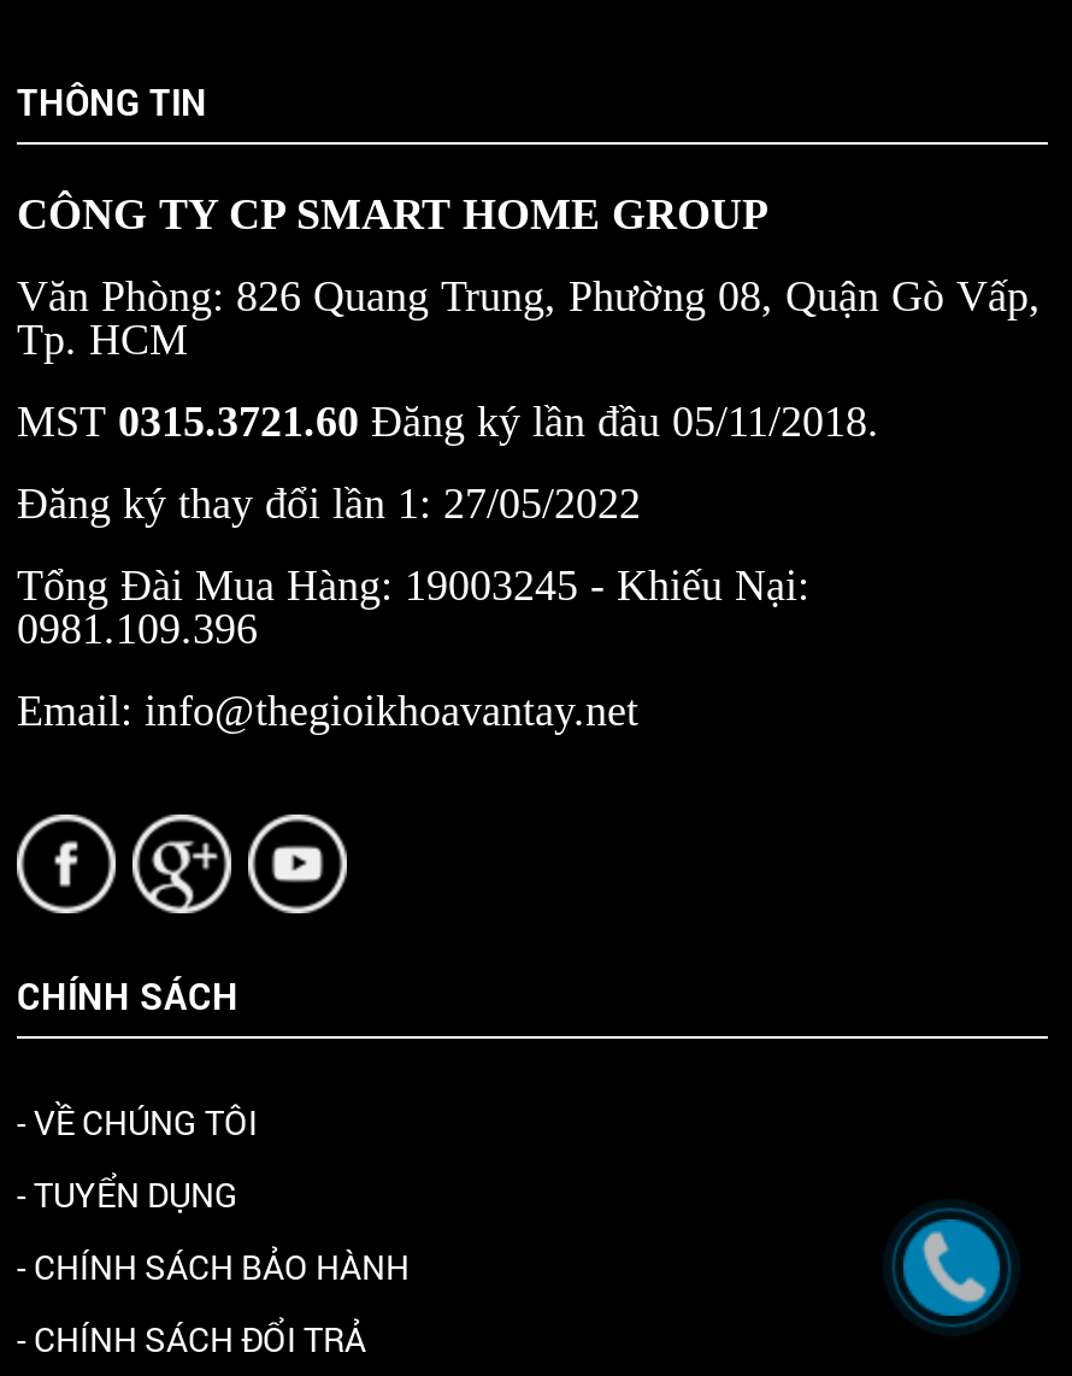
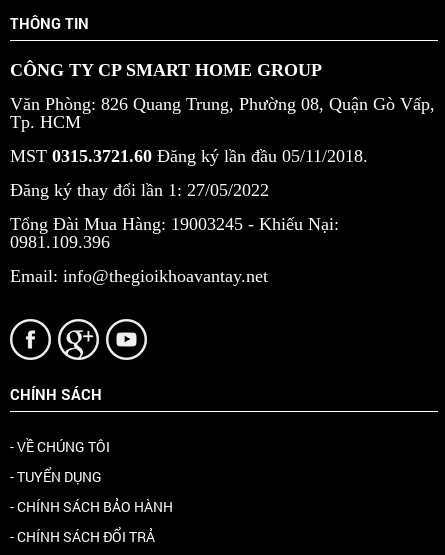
- [image]
